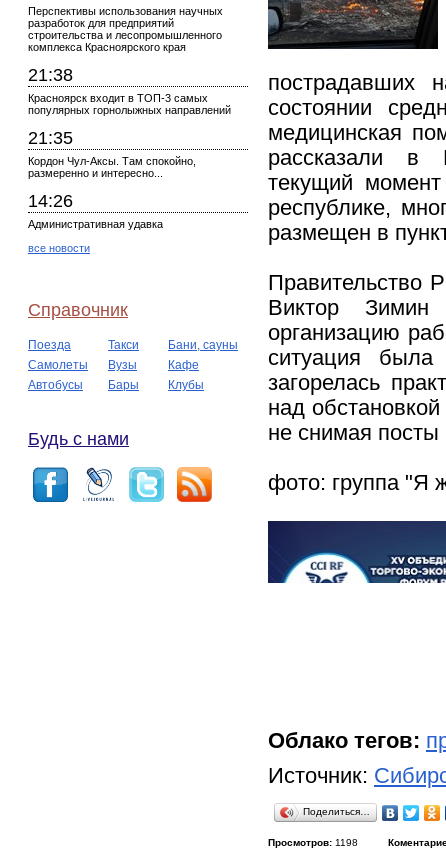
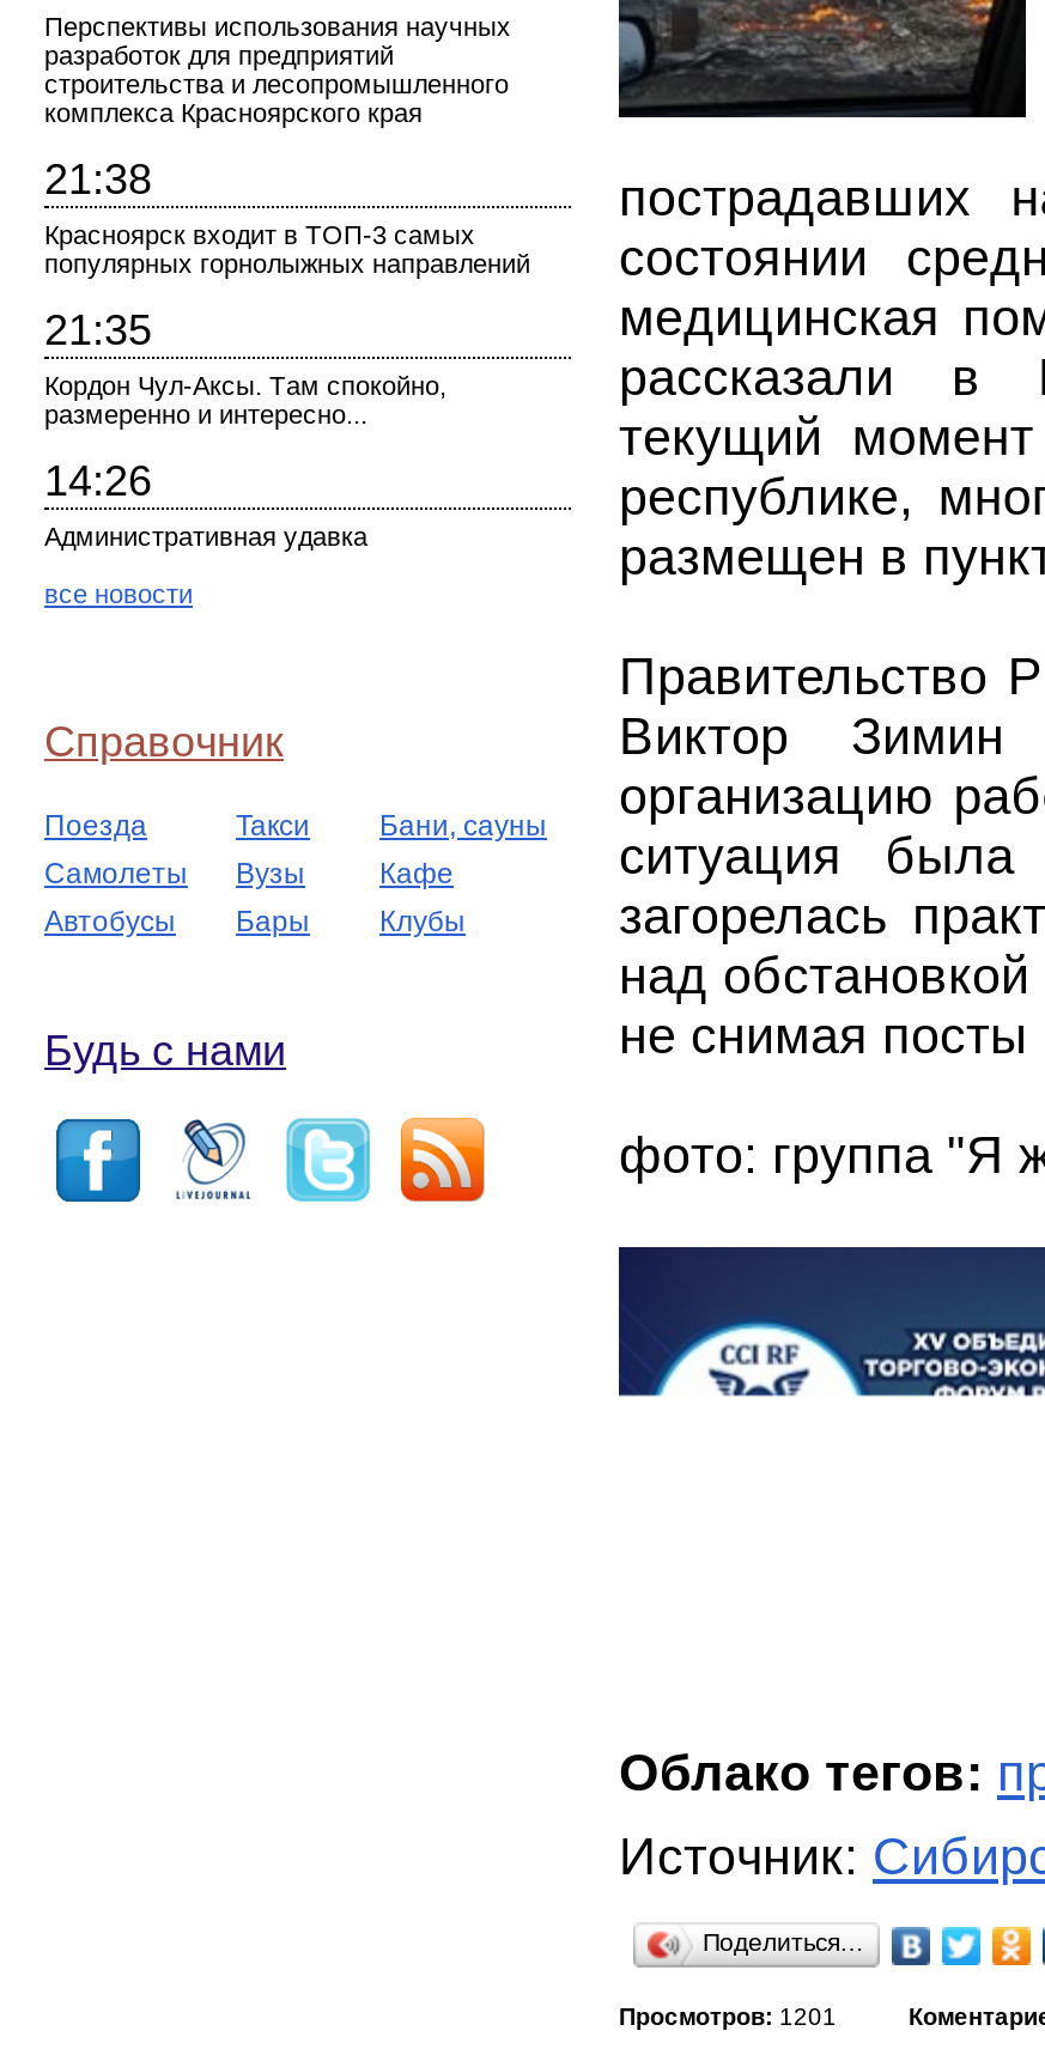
- Просмотров: 1198
+ Просмотров: 1201
